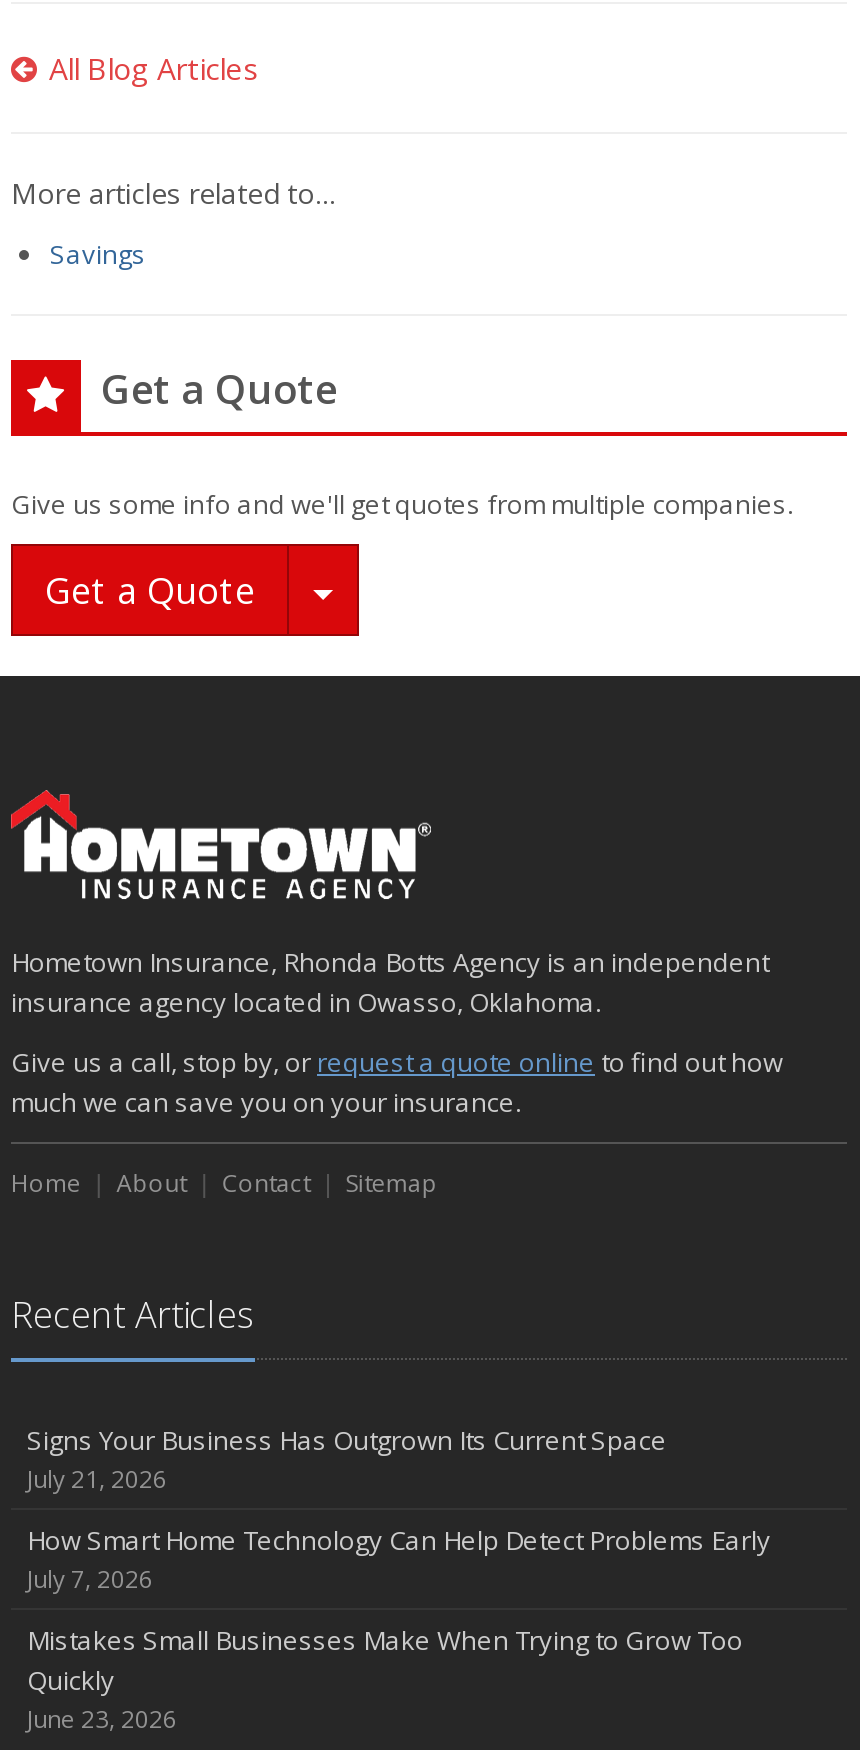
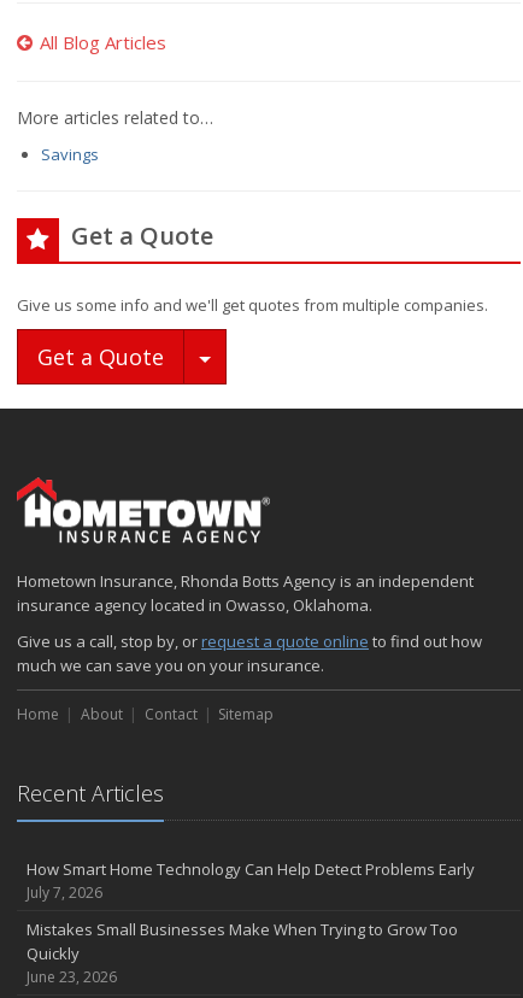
- Signs Your Business Has Outgrown Its Current Space
- July 21, 2026
